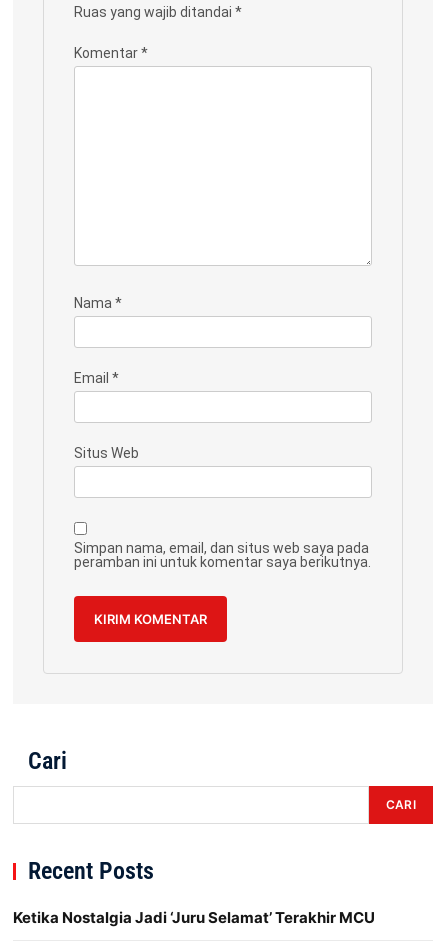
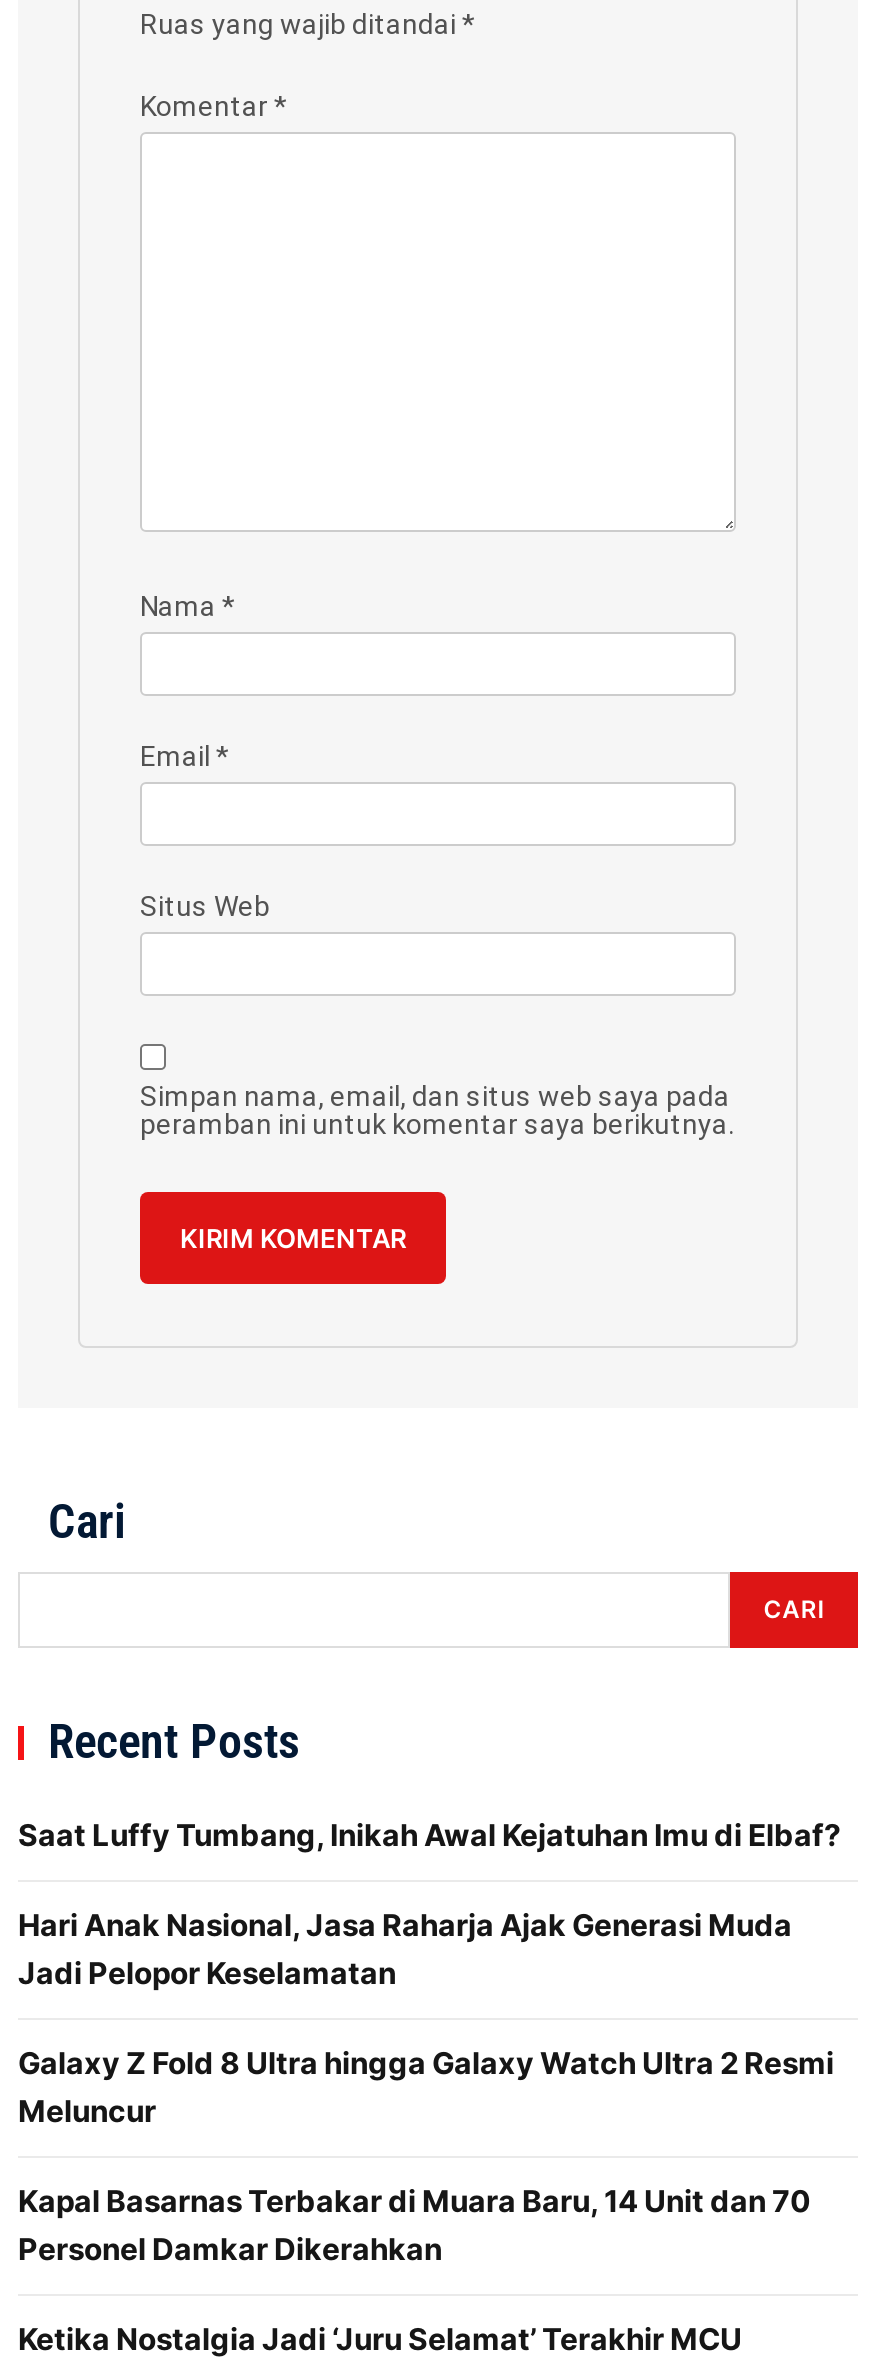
+ Saat Luffy Tumbang, Inikah Awal Kejatuhan Imu di Elbaf?
+ Hari Anak Nasional, Jasa Raharja Ajak Generasi Muda
+ Jadi Pelopor Keselamatan
+ Galaxy Z Fold 8 Ultra hingga Galaxy Watch Ultra 2 Resmi
+ Meluncur
+ Kapal Basarnas Terbakar di Muara Baru, 14 Unit dan 70
+ Personel Damkar Dikerahkan
